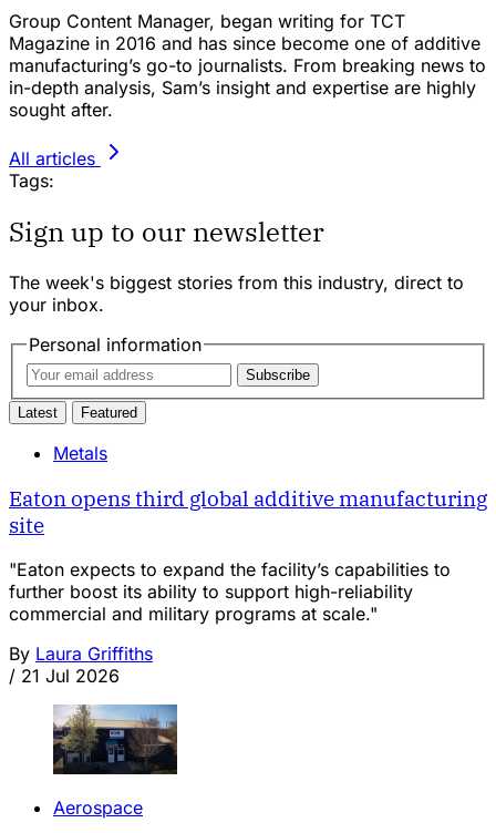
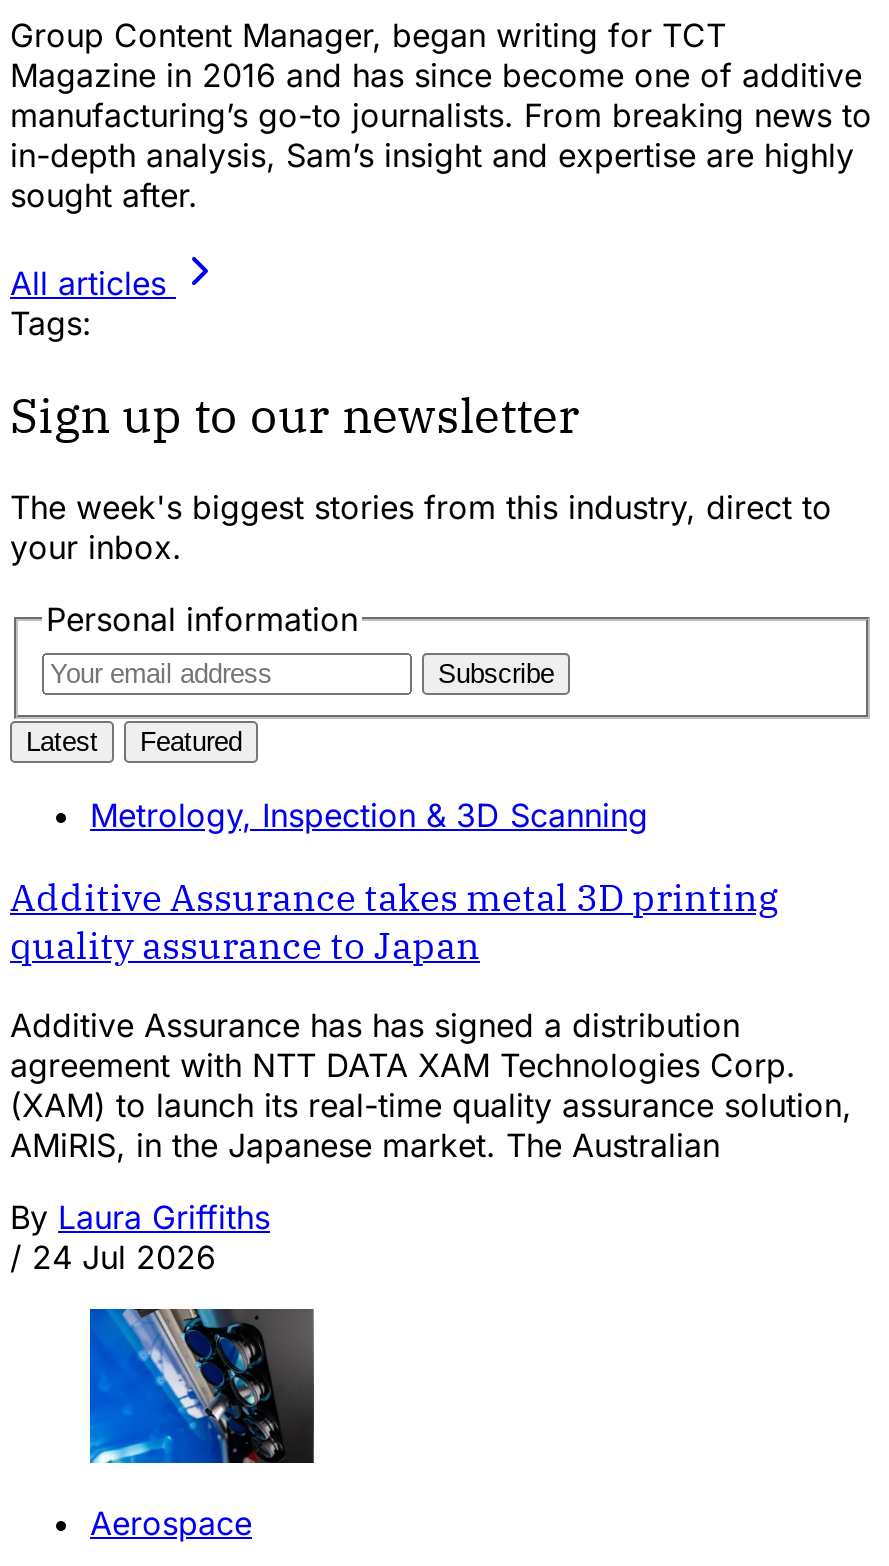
- Metals
+ Metrology, Inspection & 3D Scanning

- Eaton opens third global additive manufacturing
- site
+ Additive Assurance takes metal 3D printing
+ quality assurance to Japan

- "Eaton expects to expand the facility’s capabilities to
- further boost its ability to support high-reliability
- commercial and military programs at scale."
+ Additive Assurance has has signed a distribution
+ agreement with NTT DATA XAM Technologies Corp.
+ (XAM) to launch its real-time quality assurance solution,
+ AMiRIS, in the Japanese market. The Australian

- / 21 Jul 2026
+ / 24 Jul 2026

- [image]
+ [image]
